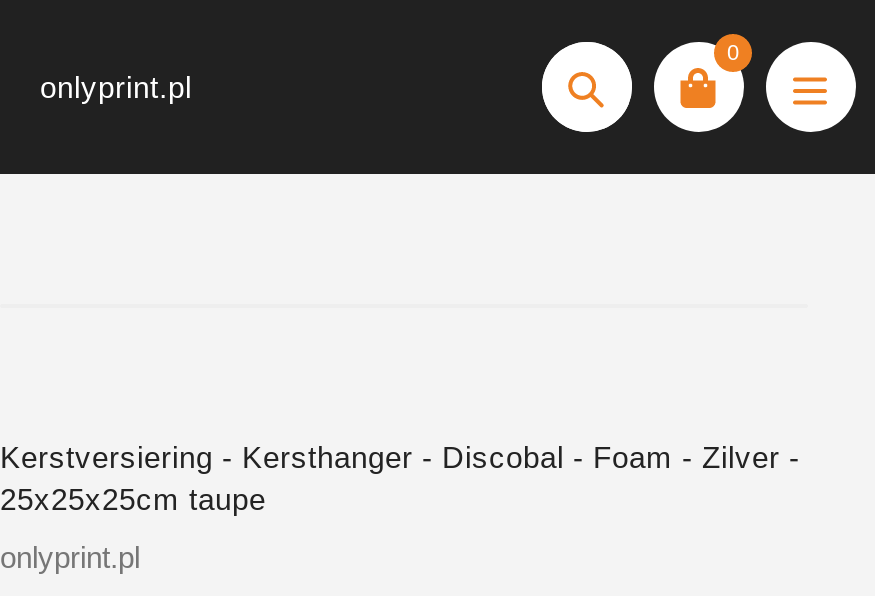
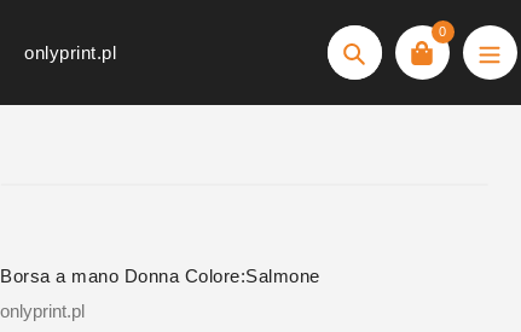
- Kerstversiering - Kersthanger - Discobal - Foam - Zilver -
- 25x25x25cm taupe
+ Borsa a mano Donna Colore:Salmone
